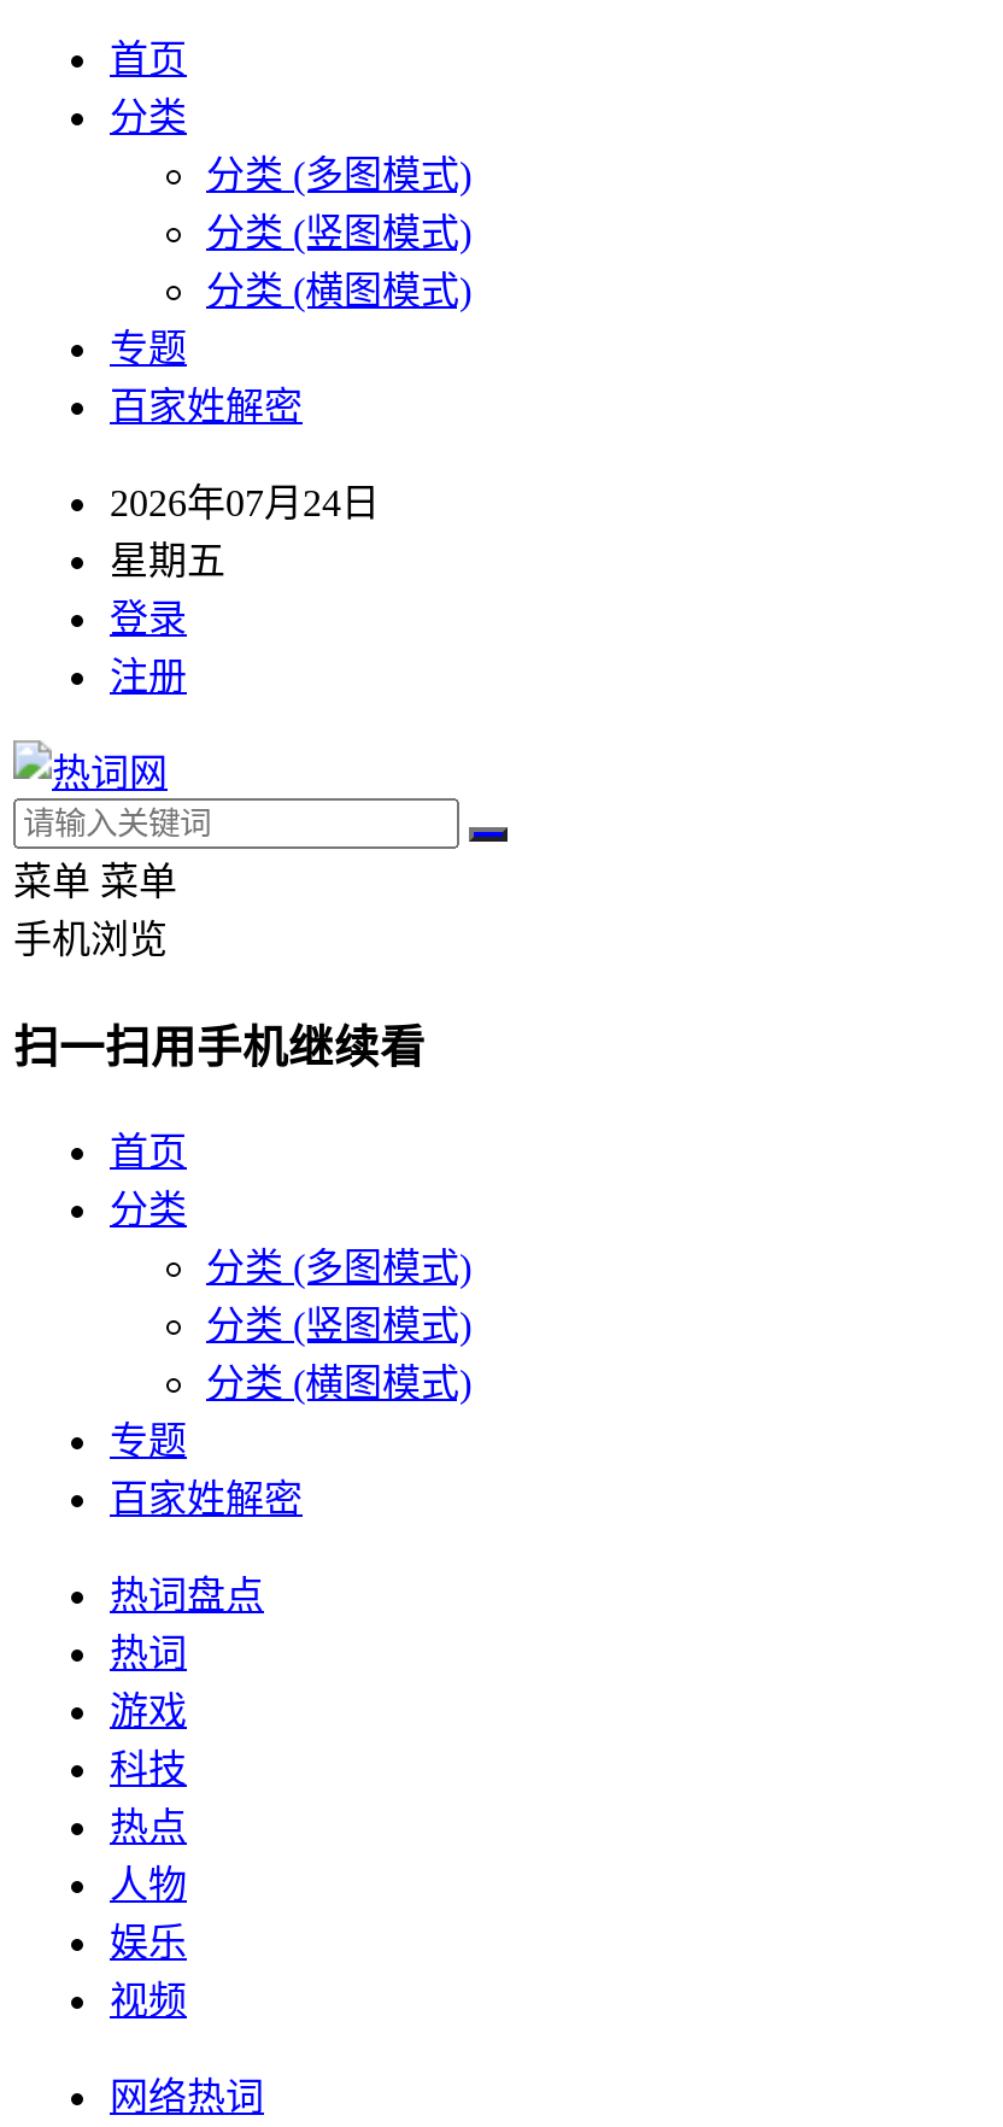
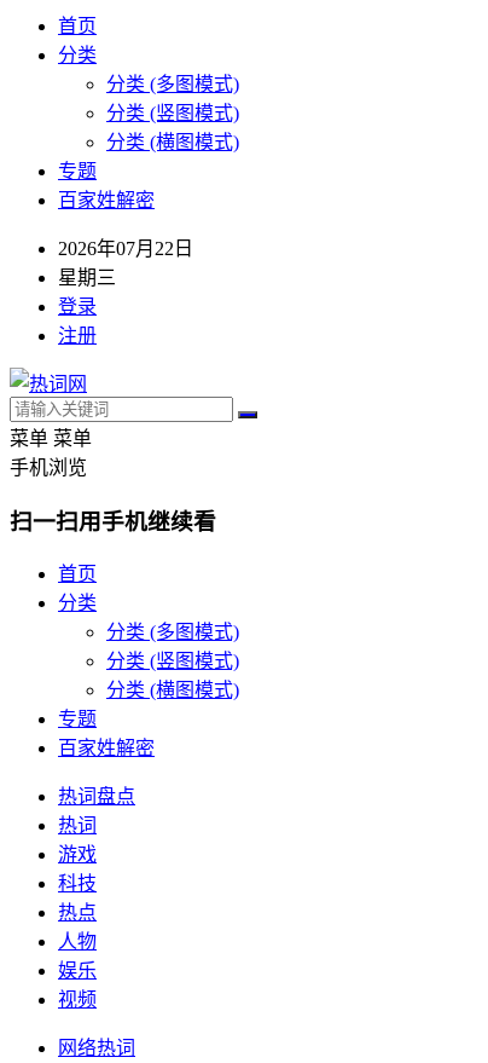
- 2026年07月24日
+ 2026年07月22日

- 星期五
+ 星期三
